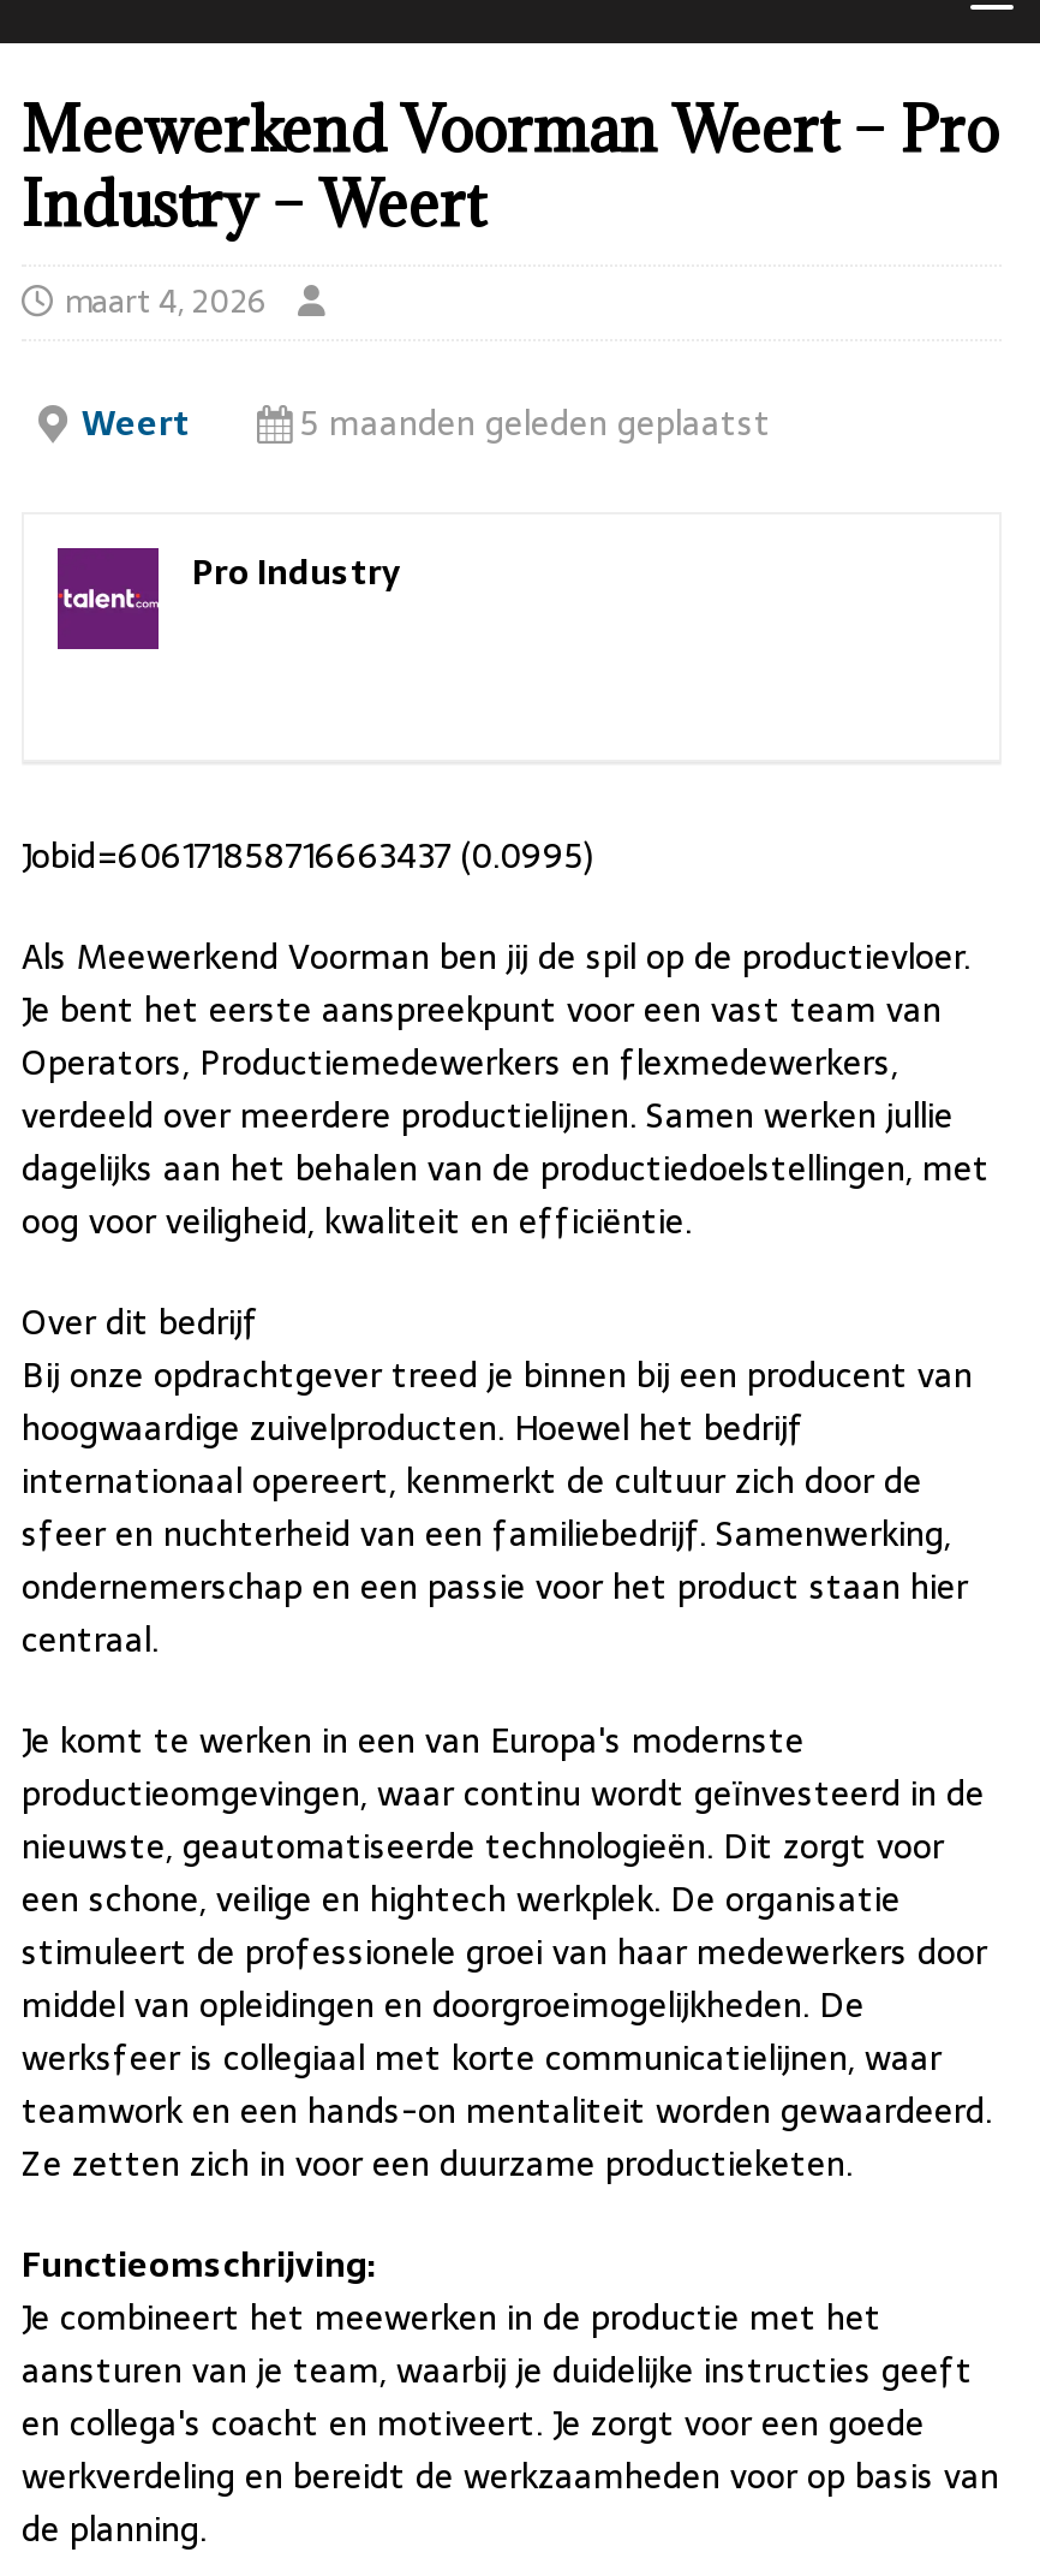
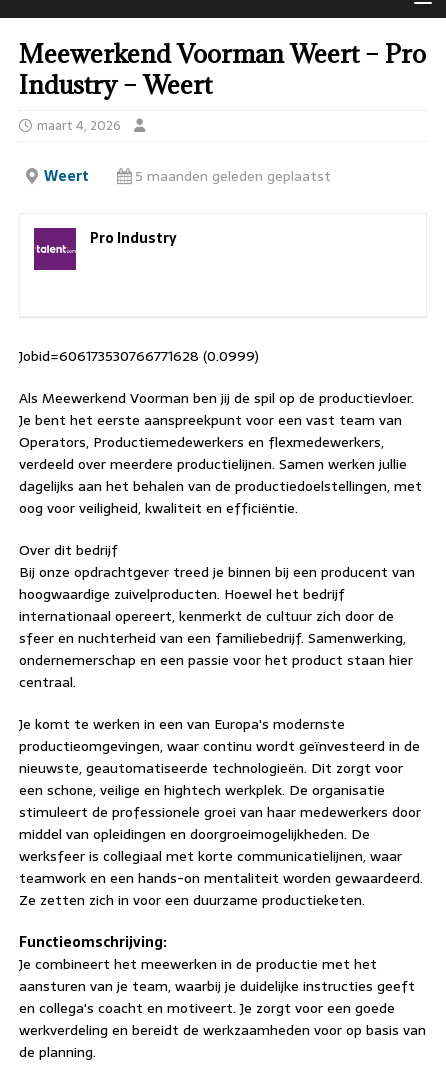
- Jobid=606171858716663437 (0.0995)
+ Jobid=606173530766771628 (0.0999)
